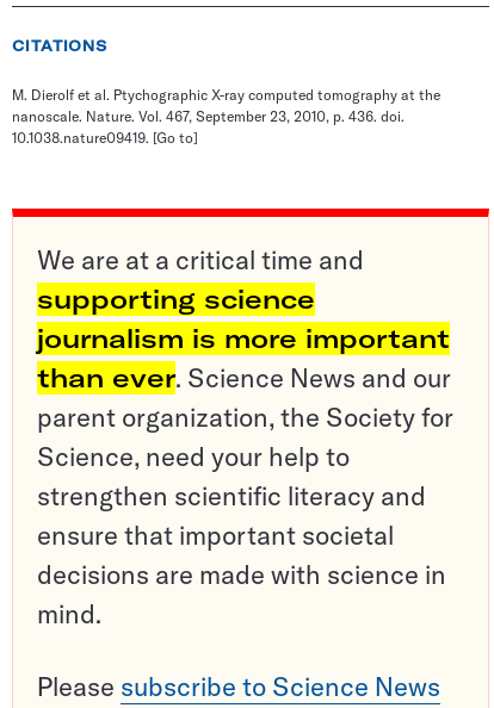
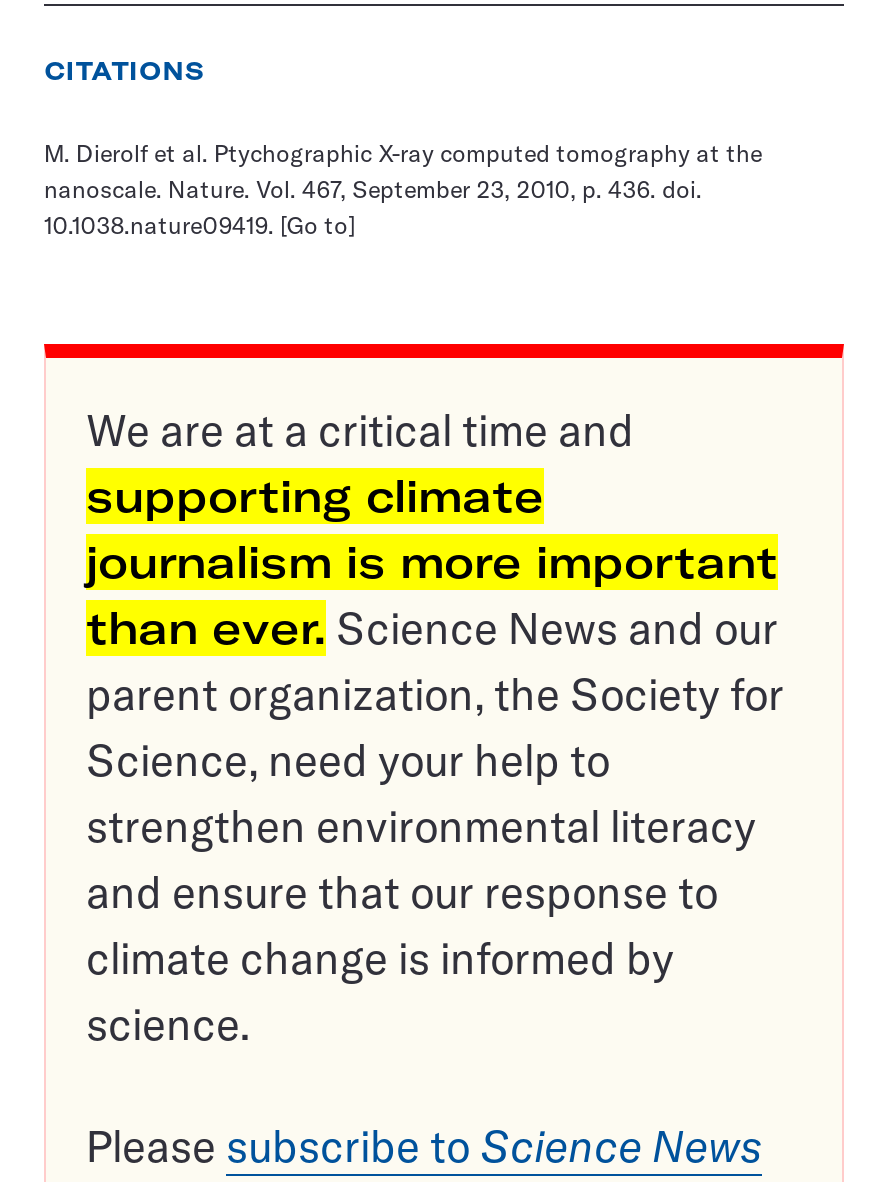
- supporting science
+ supporting climate

- strengthen scientific literacy and
- ensure that important societal
- decisions are made with science in
- mind.
+ strengthen environmental literacy
+ and ensure that our response to
+ climate change is informed by
+ science.
